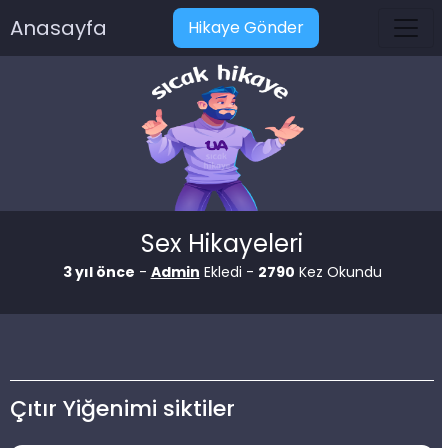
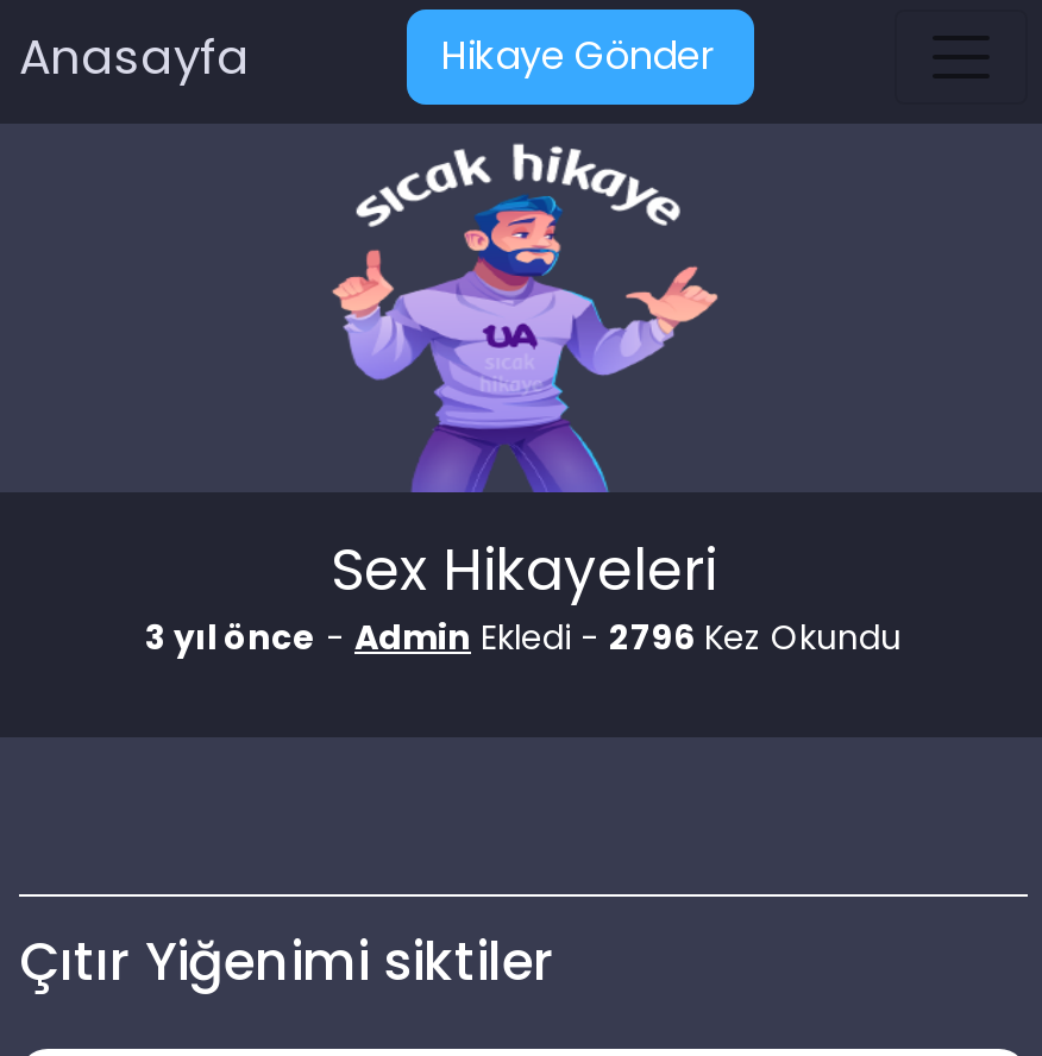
- 3 yıl önce - Admin Ekledi - 2790 Kez Okundu
+ 3 yıl önce - Admin Ekledi - 2796 Kez Okundu
